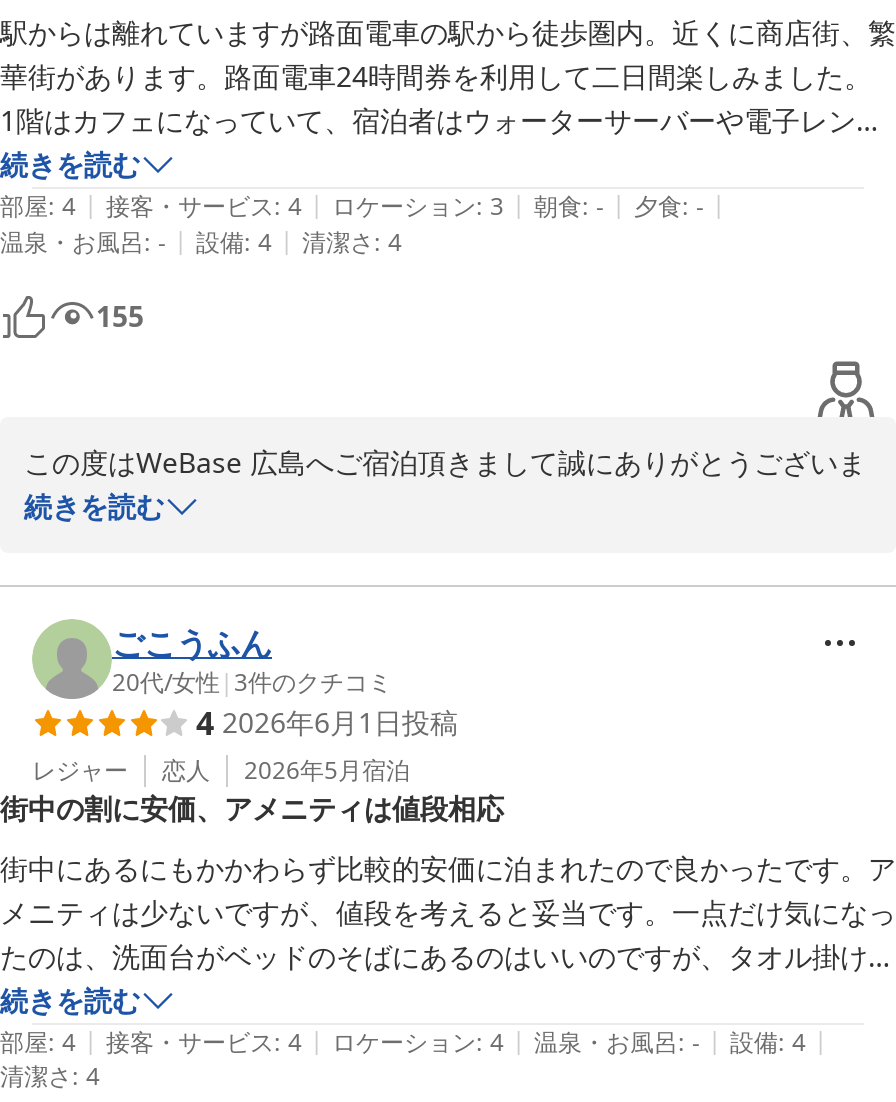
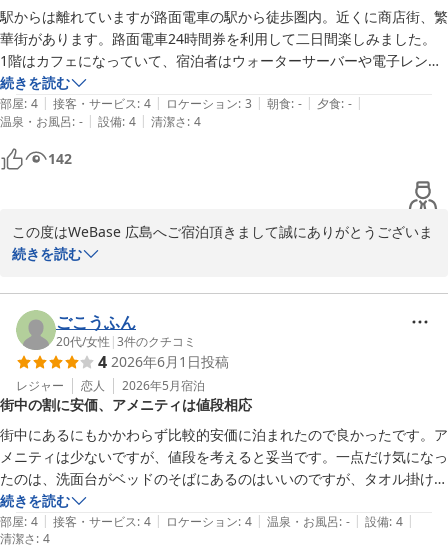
- 155
+ 142
